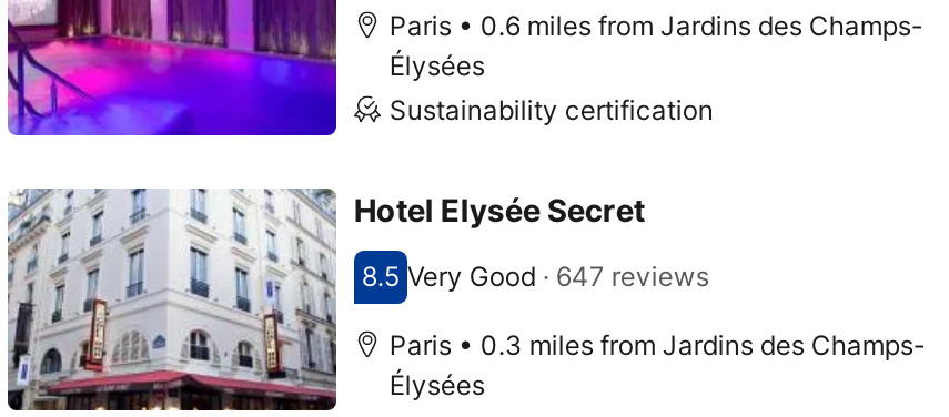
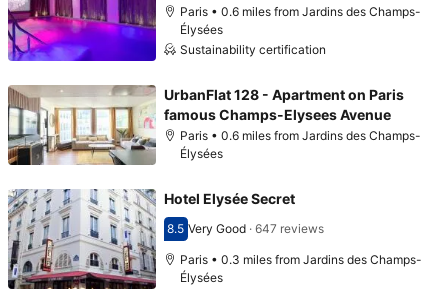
+ [image]
+ UrbanFlat 128 - Apartment on Paris
+ famous Champs-Elysees Avenue
+ Paris • 0.6 miles from Jardins des Champs-
+ Élysées
